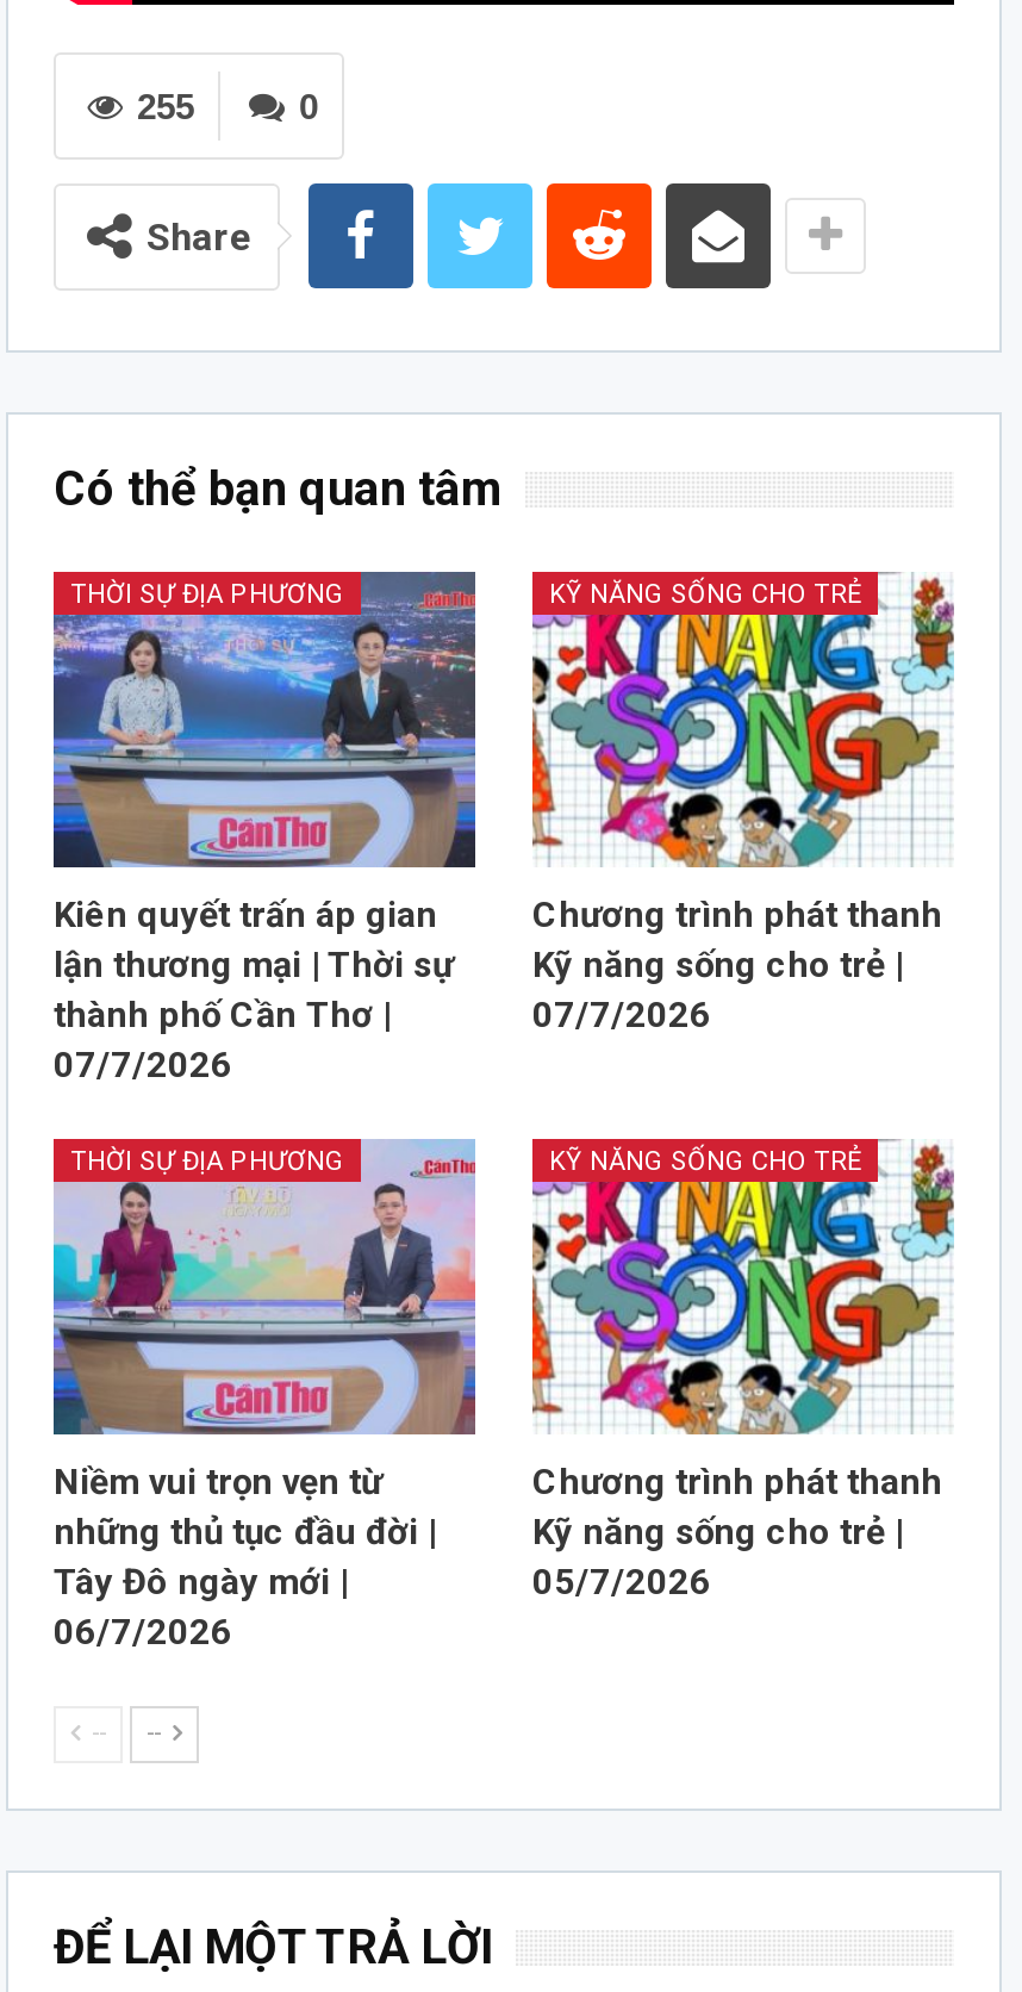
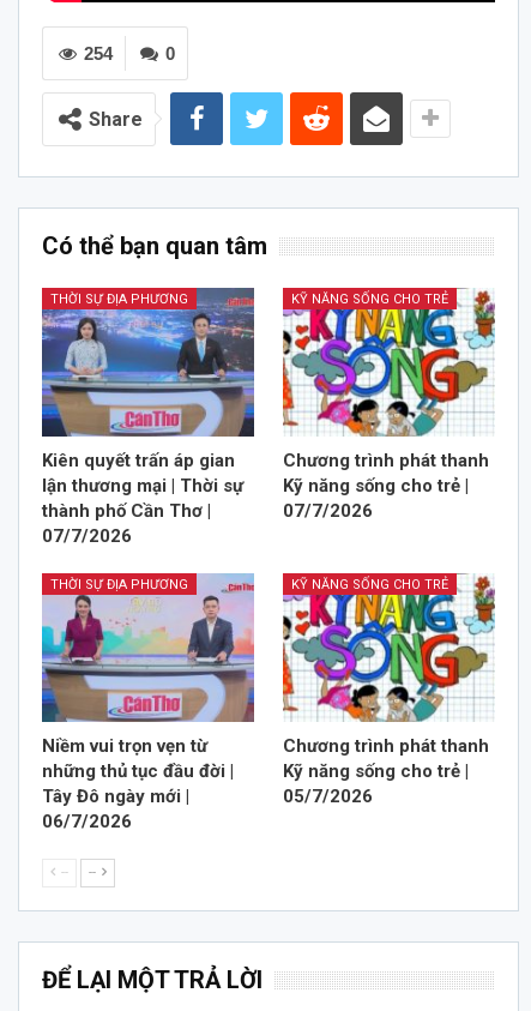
- 255
+ 254
